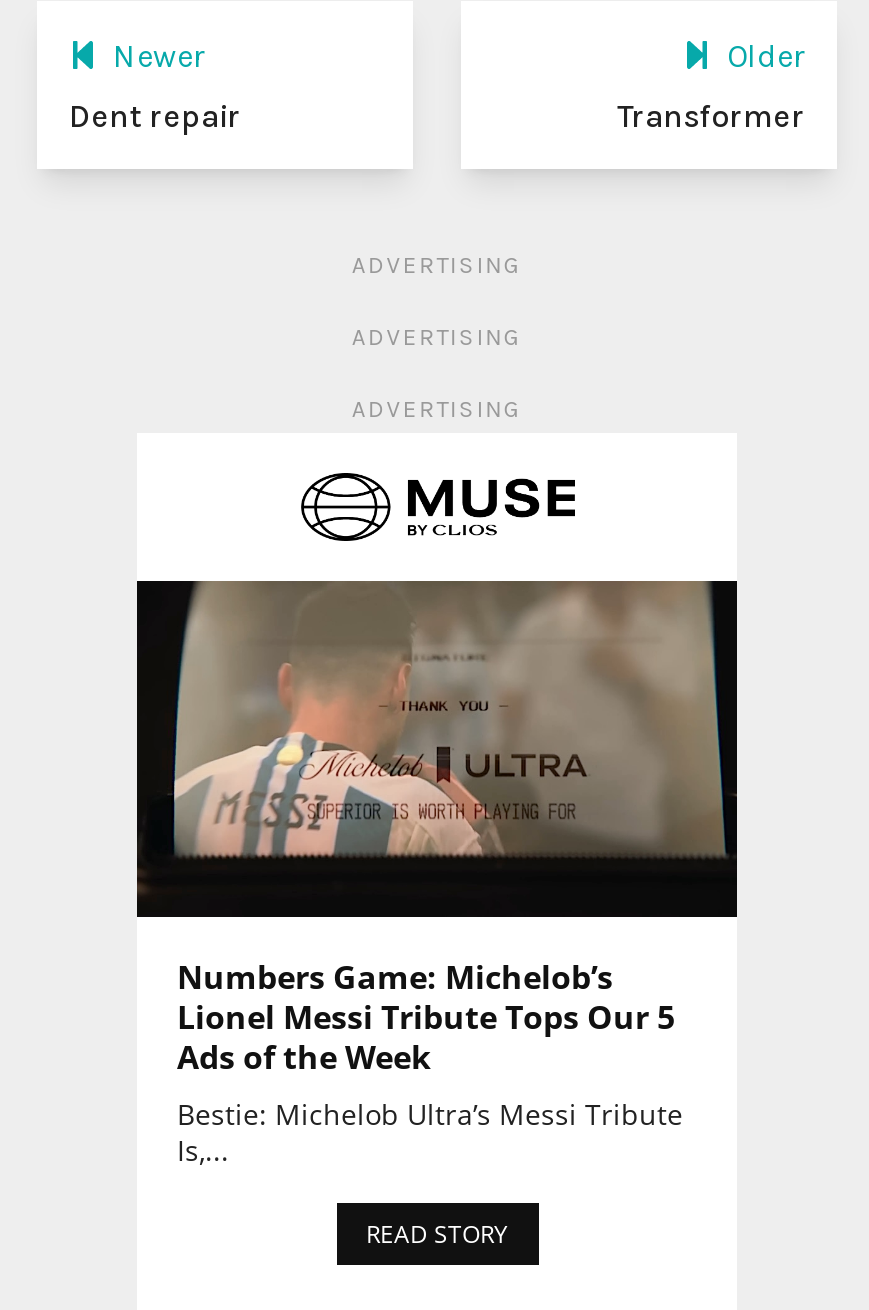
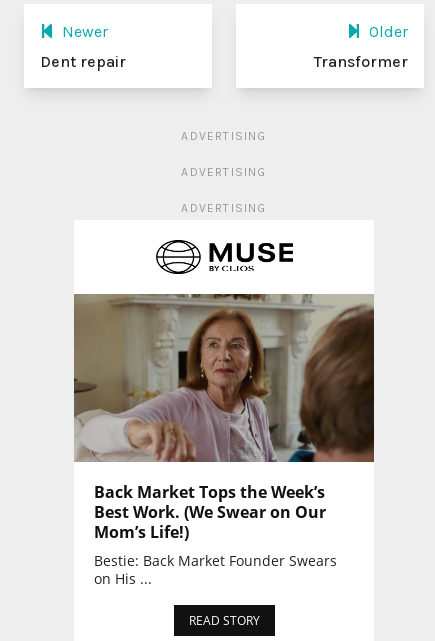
- [image]
- Numbers Game: Michelob’s
- Lionel Messi Tribute Tops Our 5
- Ads of the Week
- Bestie: Michelob Ultra’s Messi Tribute
- Is,...
+ [image]
+ Back Market Tops the Week’s
+ Best Work. (We Swear on Our
+ Mom’s Life!)
+ Bestie: Back Market Founder Swears
+ on His ...
